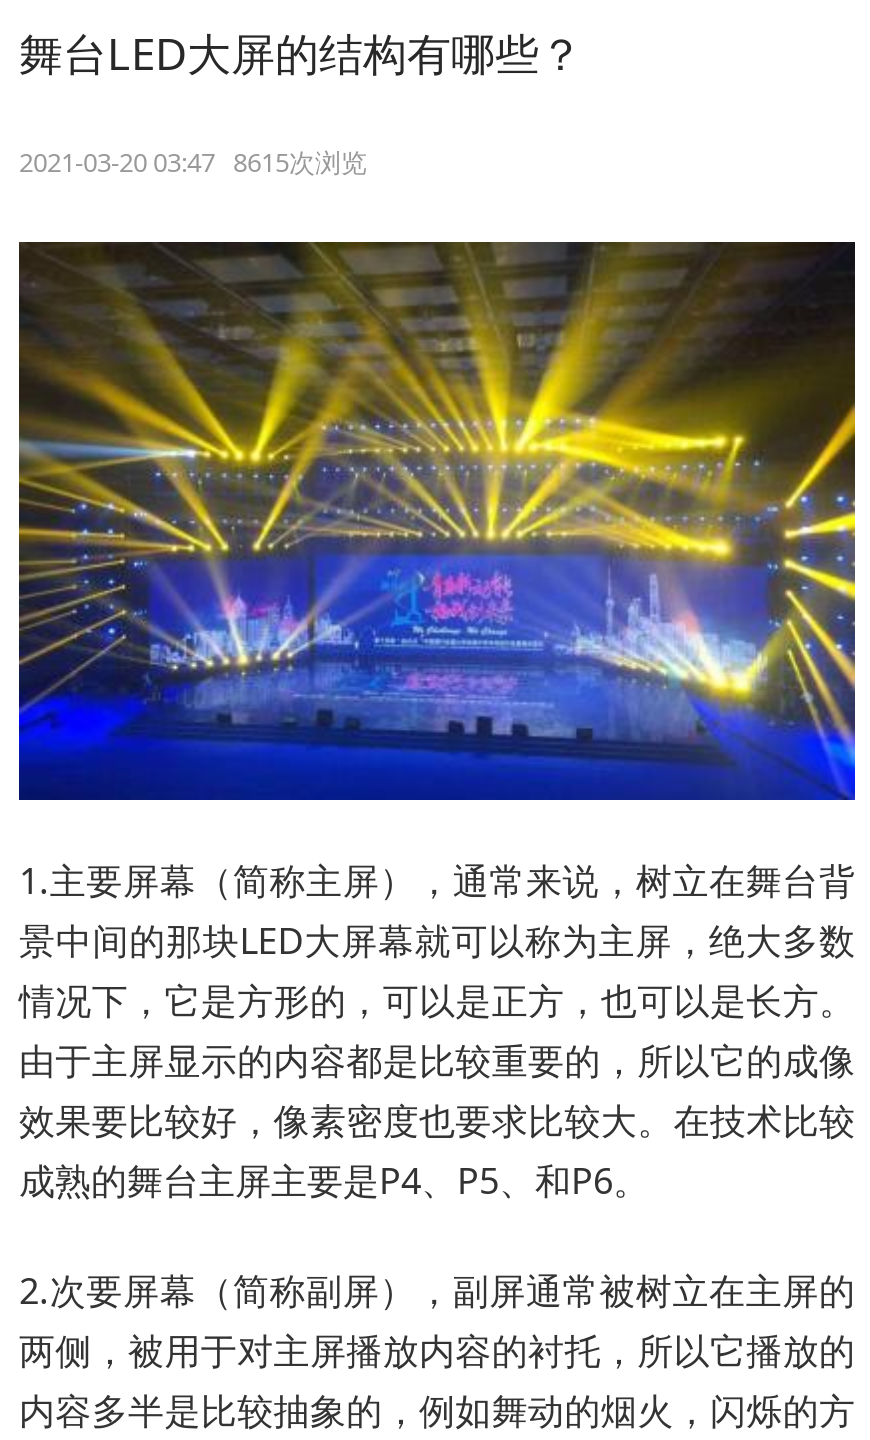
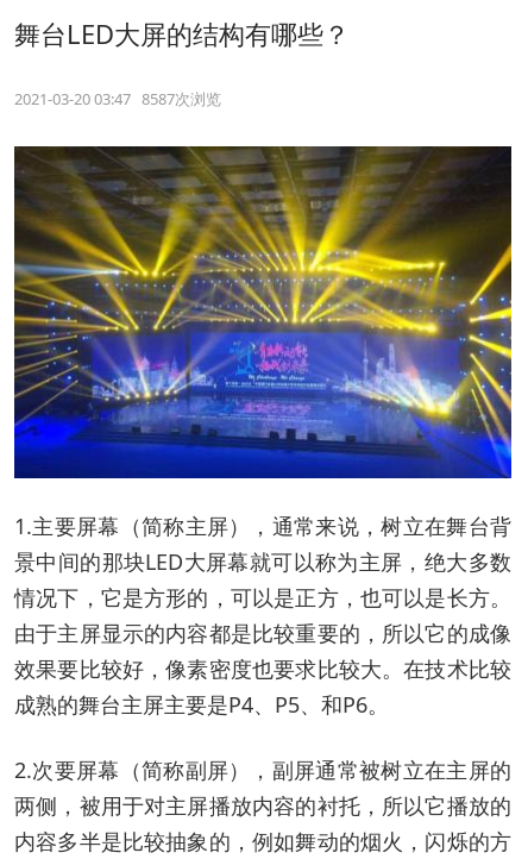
- 2021-03-20 03:47 8615次浏览
+ 2021-03-20 03:47 8587次浏览
